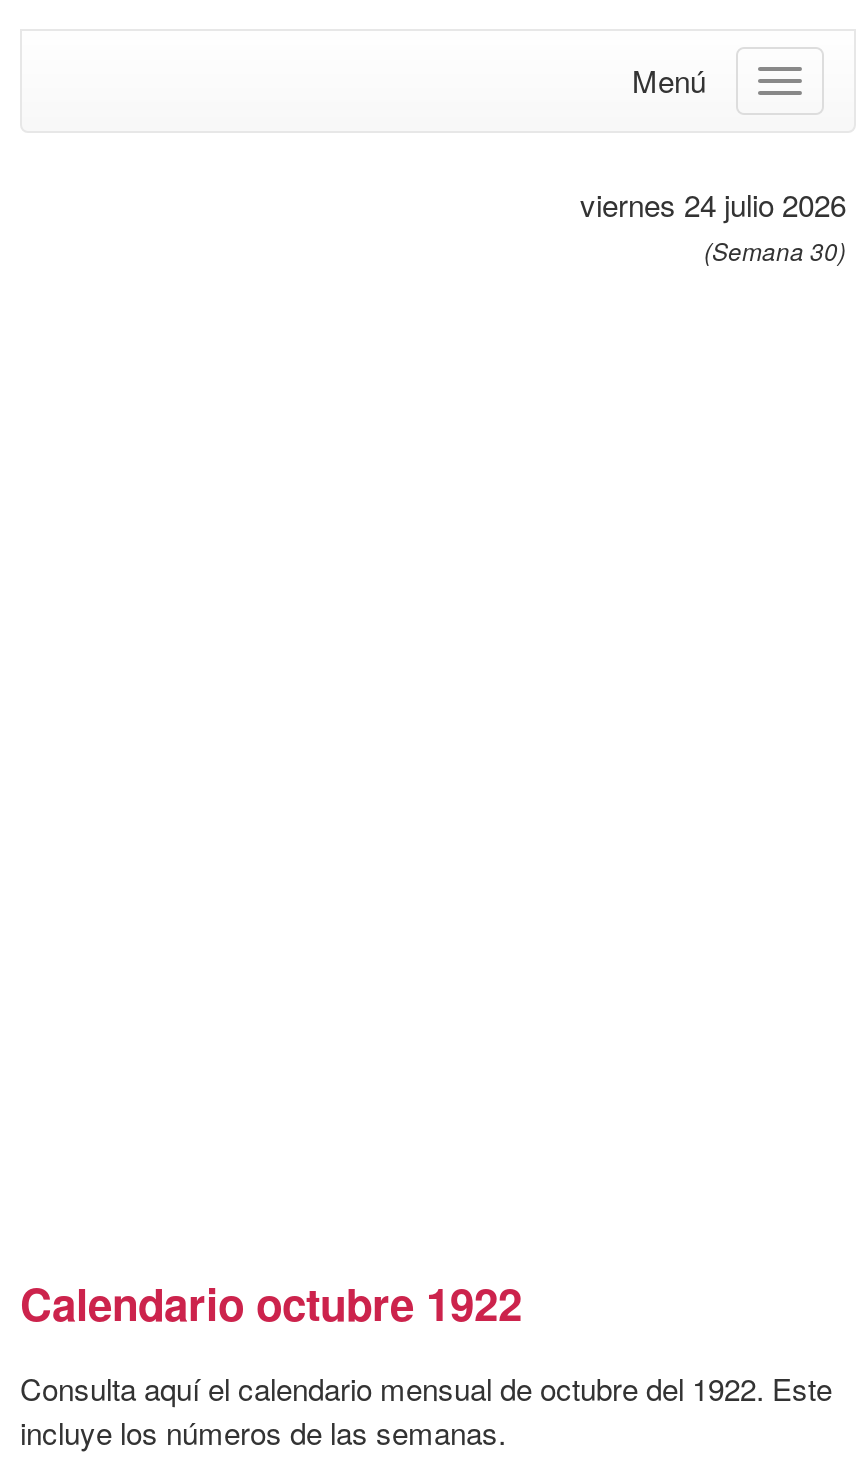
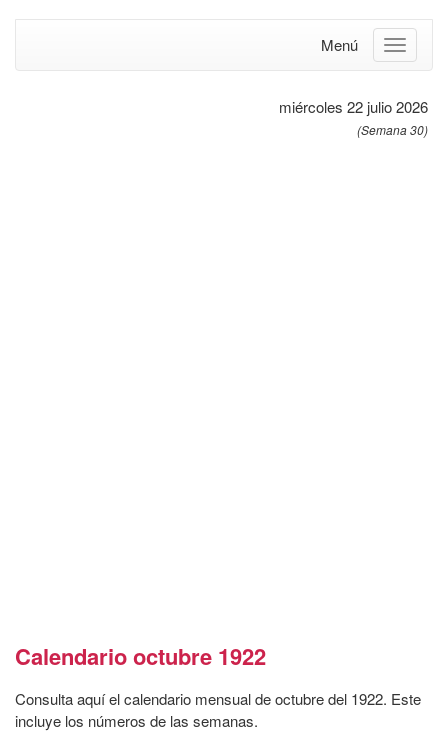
- viernes 24 julio 2026
+ miércoles 22 julio 2026
